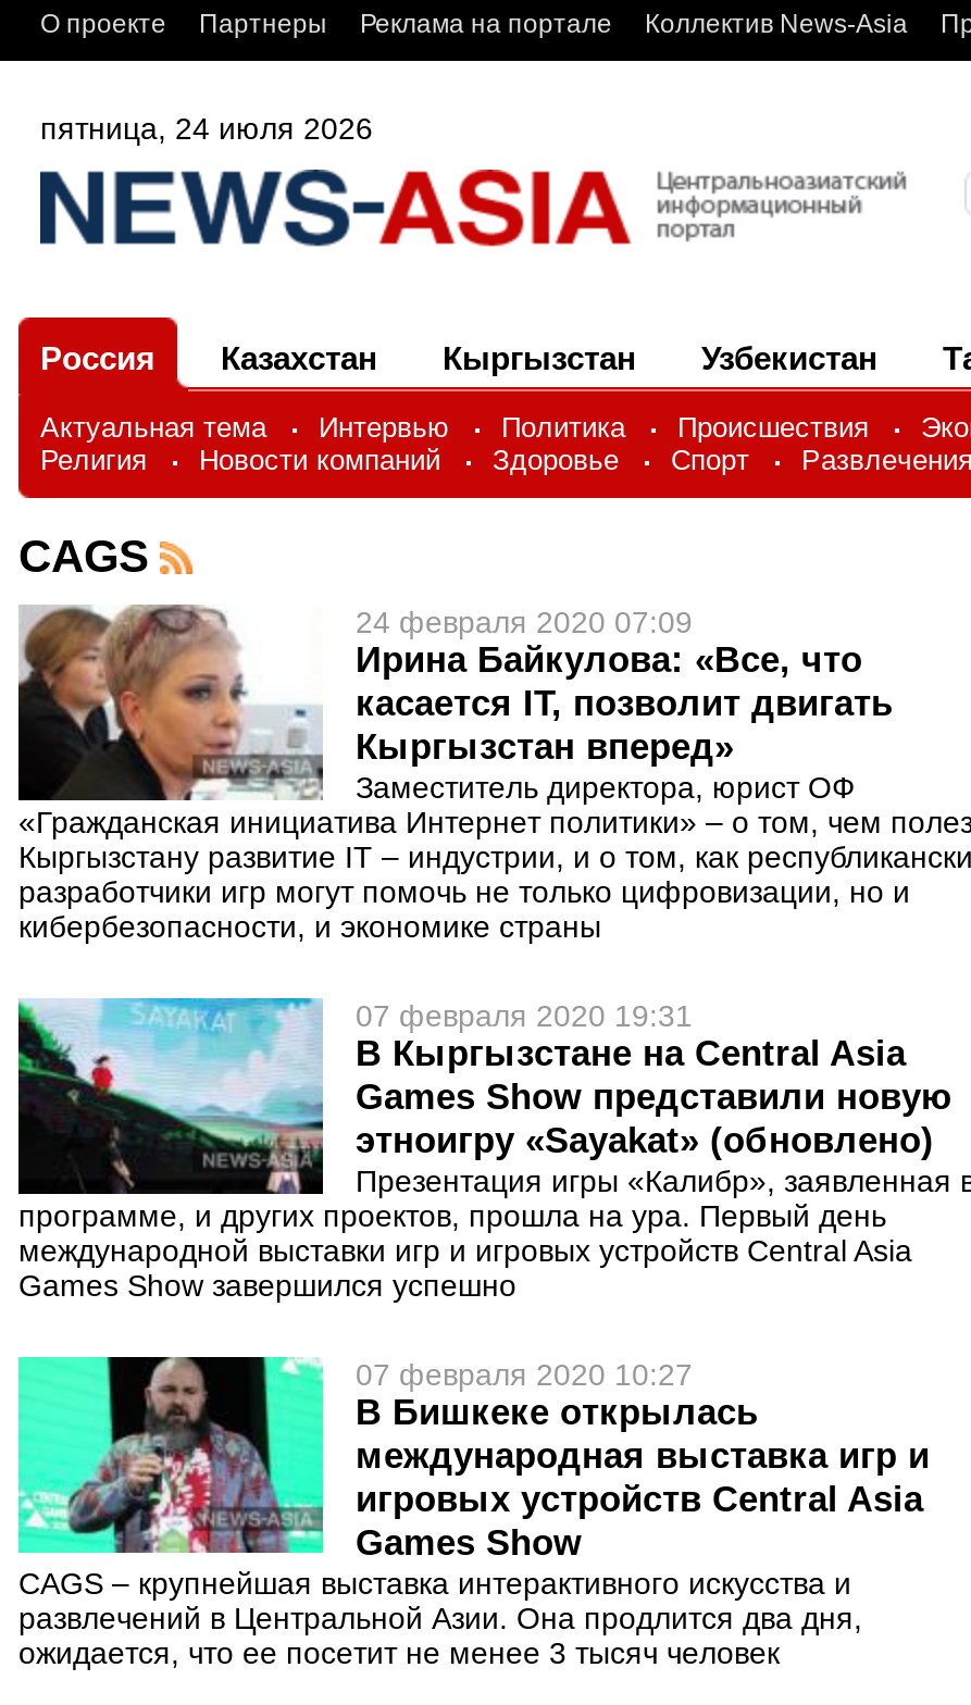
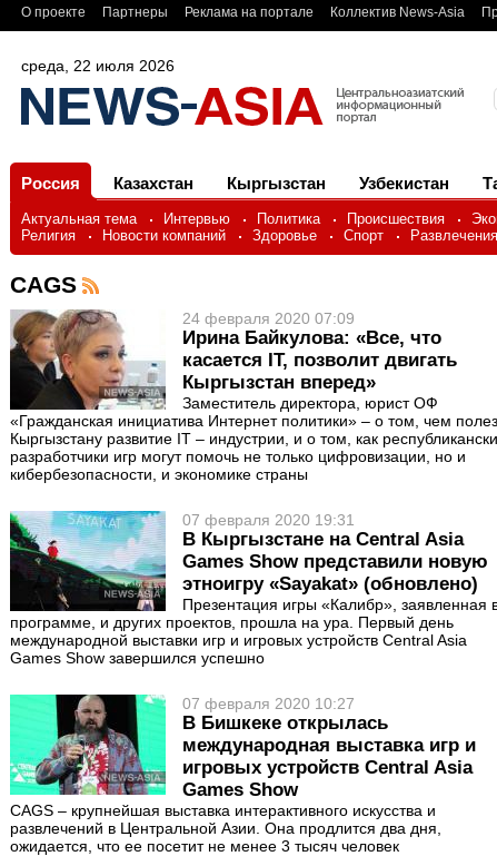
- пятница, 24 июля 2026
+ среда, 22 июля 2026
